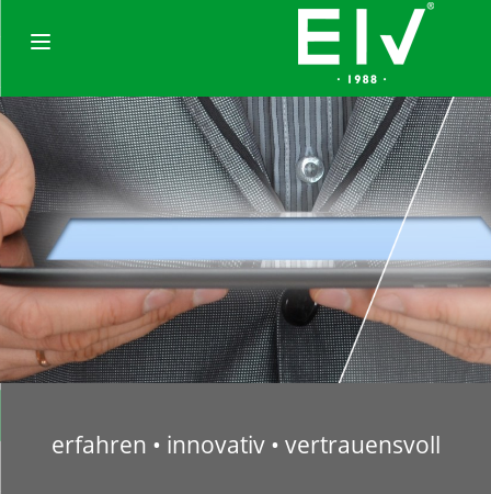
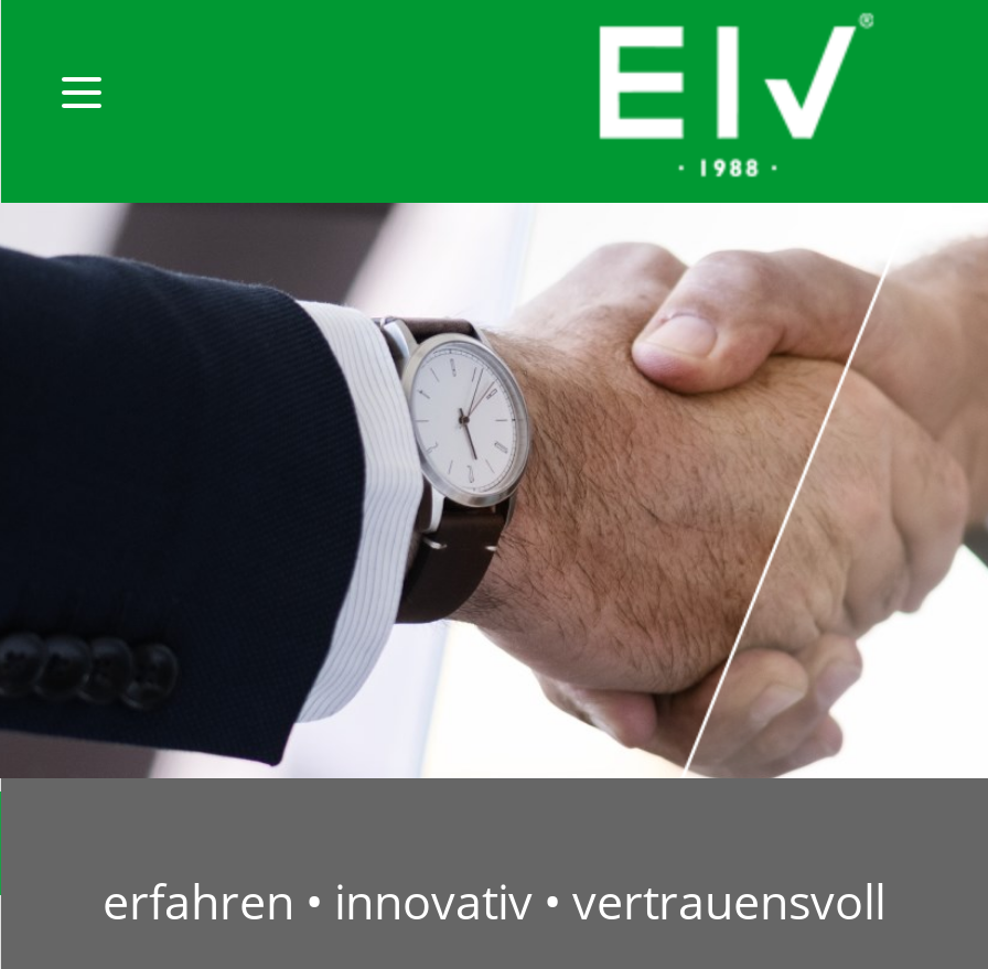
- [image]
+ [image]
